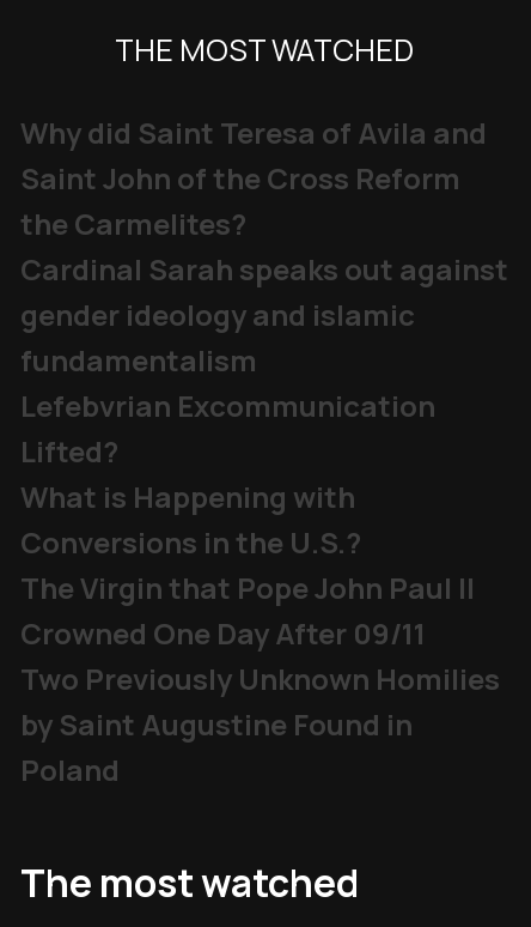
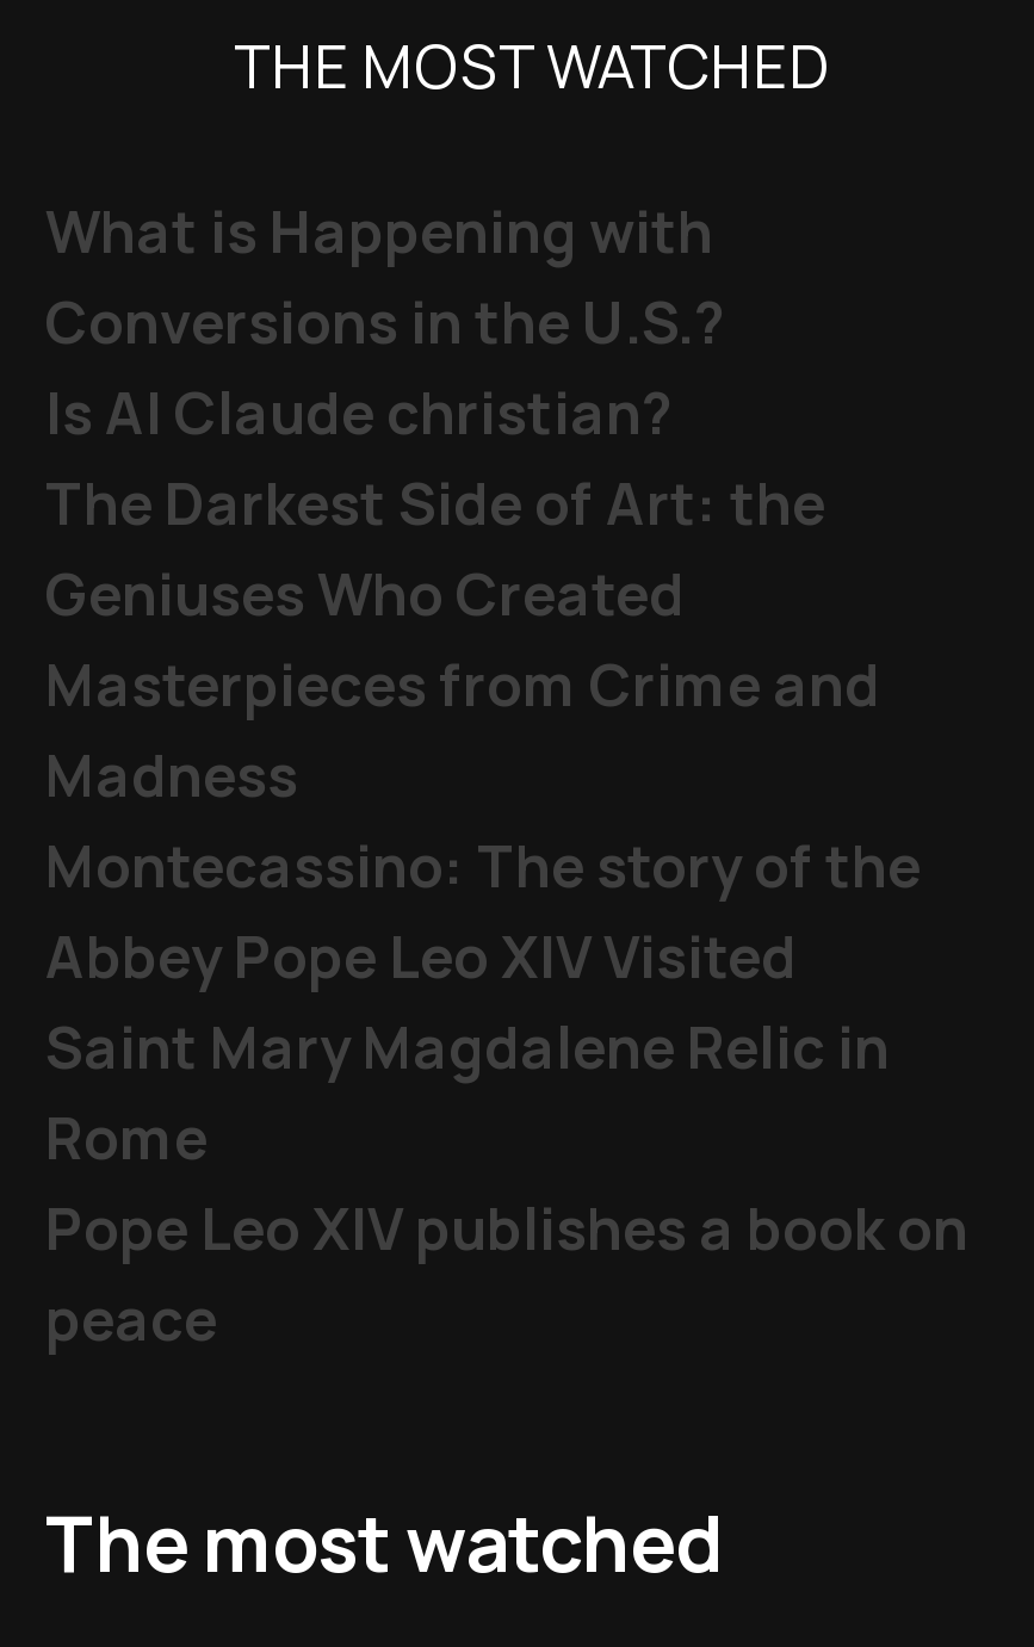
- Why did Saint Teresa of Avila and
- Saint John of the Cross Reform
- the Carmelites?
- Cardinal Sarah speaks out against
- gender ideology and islamic
- fundamentalism
- Lefebvrian Excommunication
- Lifted?

moved up: What is Happening with | Conversions in the U.S.?

- The Virgin that Pope John Paul II
- Crowned One Day After 09/11
- Two Previously Unknown Homilies
- by Saint Augustine Found in
- Poland
+ Is AI Claude christian?
+ The Darkest Side of Art: the
+ Geniuses Who Created
+ Masterpieces from Crime and
+ Madness
+ Montecassino: The story of the
+ Abbey Pope Leo XIV Visited
+ Saint Mary Magdalene Relic in
+ Rome
+ Pope Leo XIV publishes a book on
+ peace
